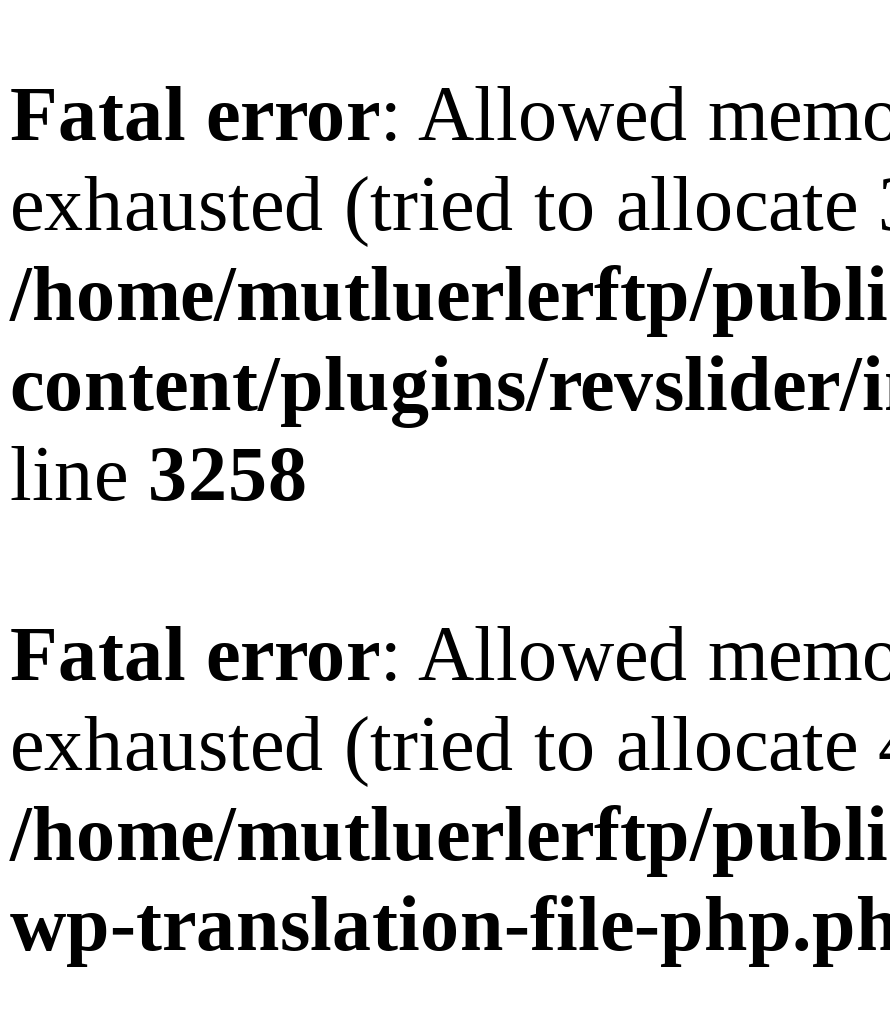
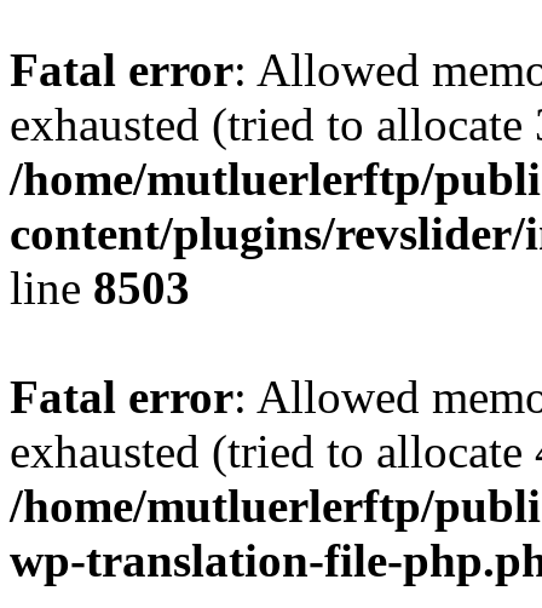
- line 3258
+ line 8503
